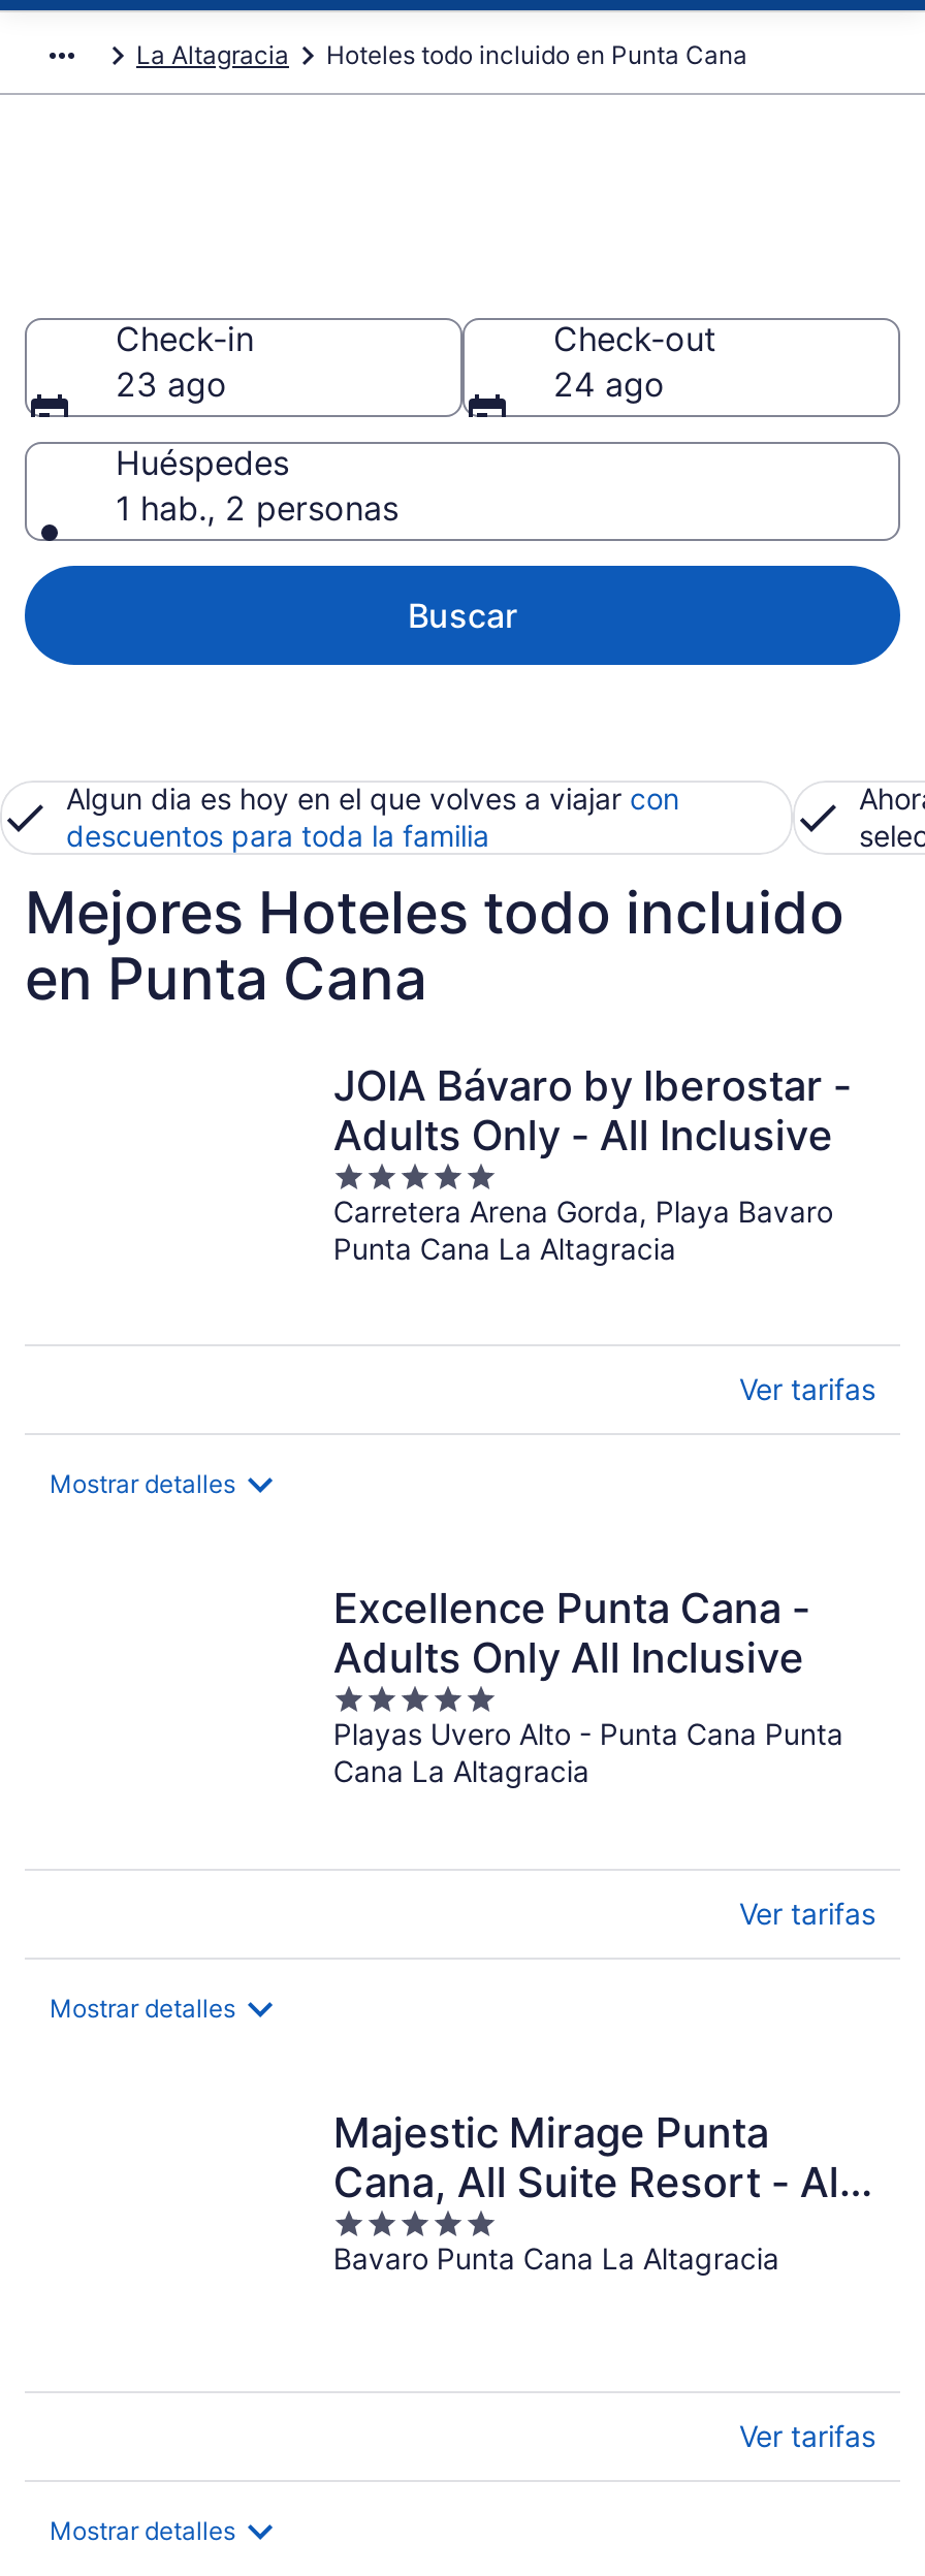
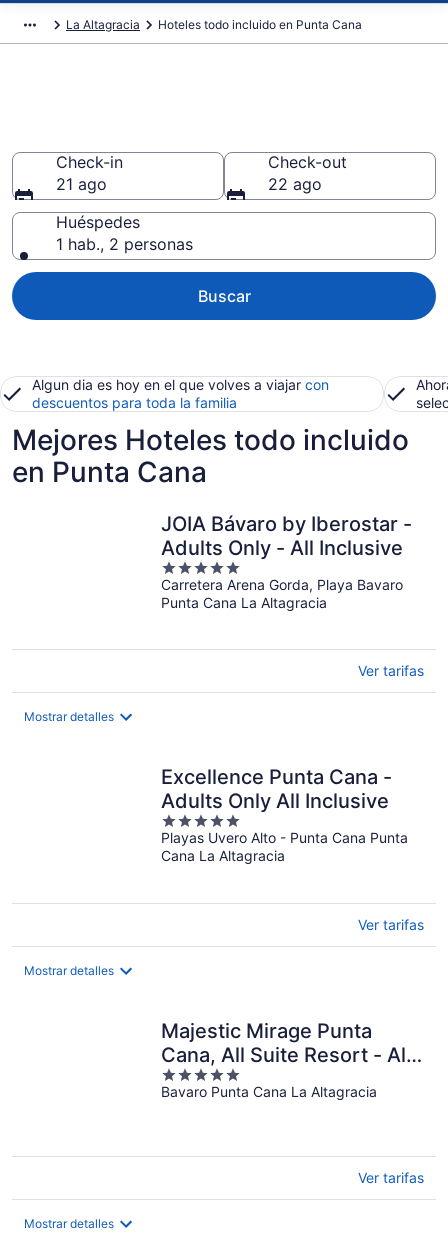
- 23 ago
+ 21 ago

- 24 ago
+ 22 ago
